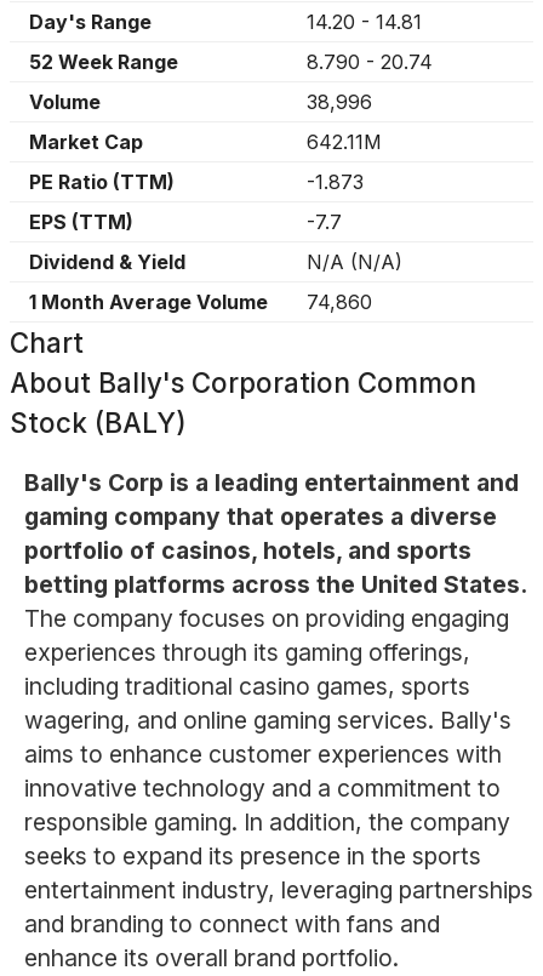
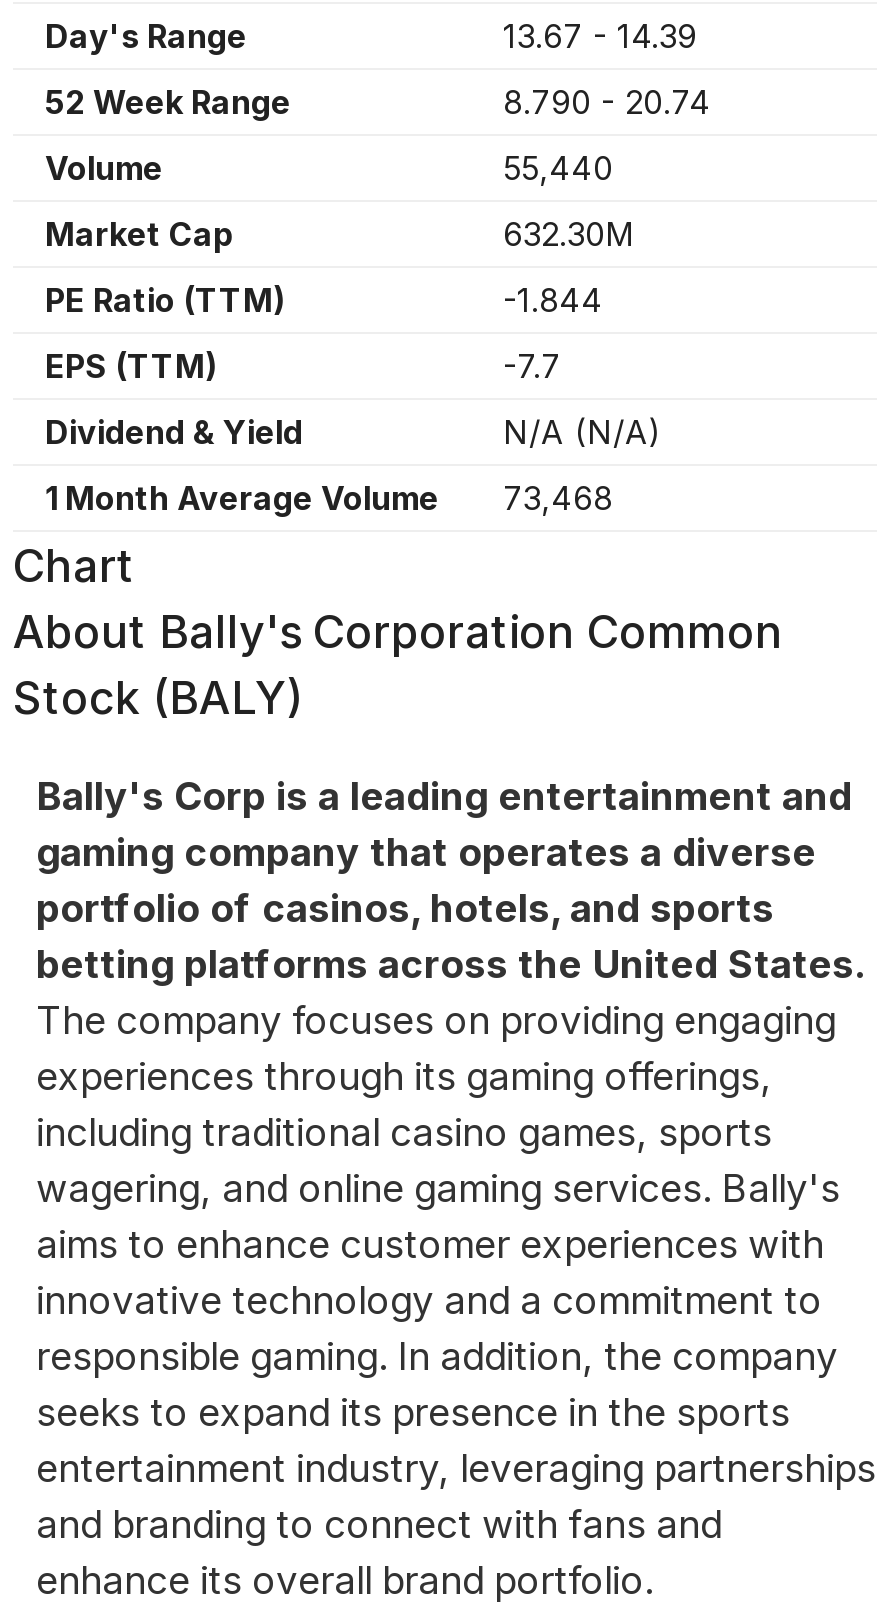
- 14.20 - 14.81
+ 13.67 - 14.39

- 38,996
+ 55,440

- 642.11M
+ 632.30M

- -1.873
+ -1.844

- 1 Month Average Volume 74,860
+ 1 Month Average Volume 73,468
